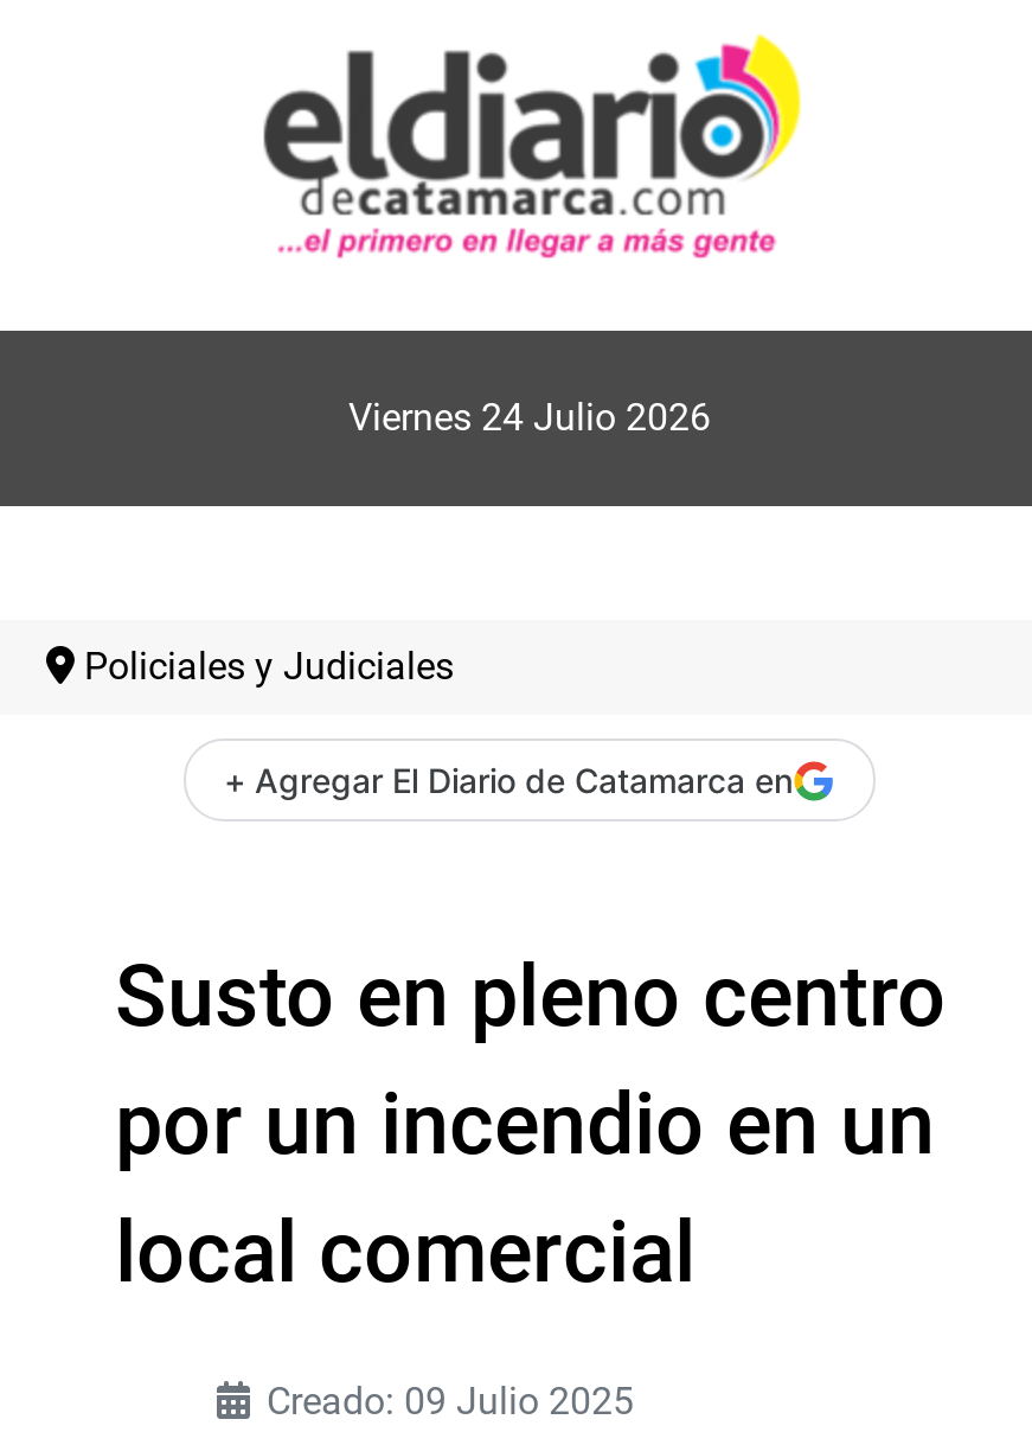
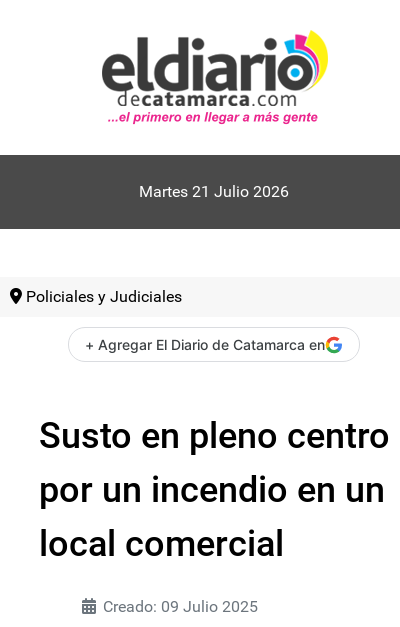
- Viernes 24 Julio 2026
+ Martes 21 Julio 2026
